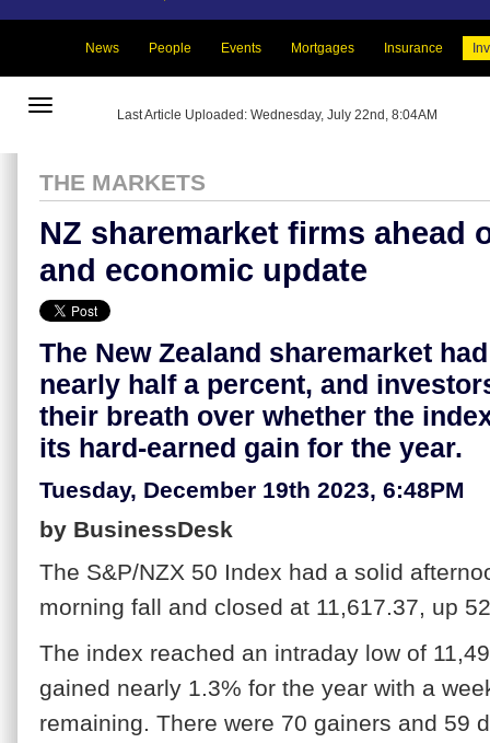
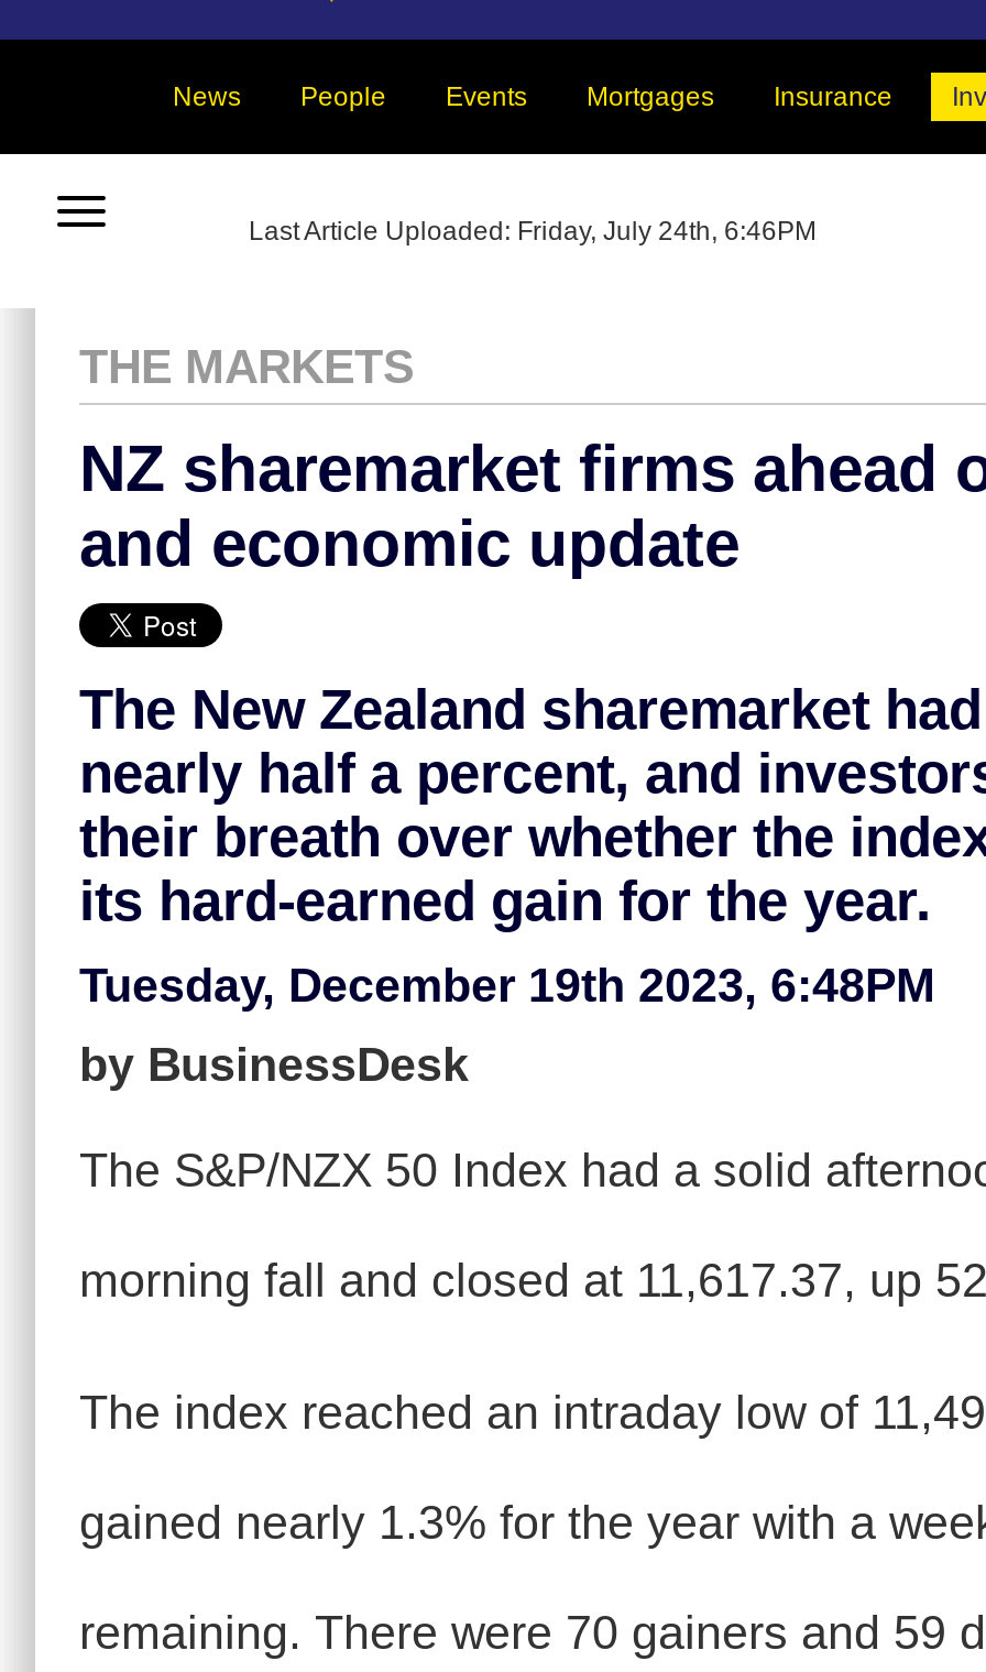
- Last Article Uploaded: Wednesday, July 22nd, 8:04AM
+ Last Article Uploaded: Friday, July 24th, 6:46PM
